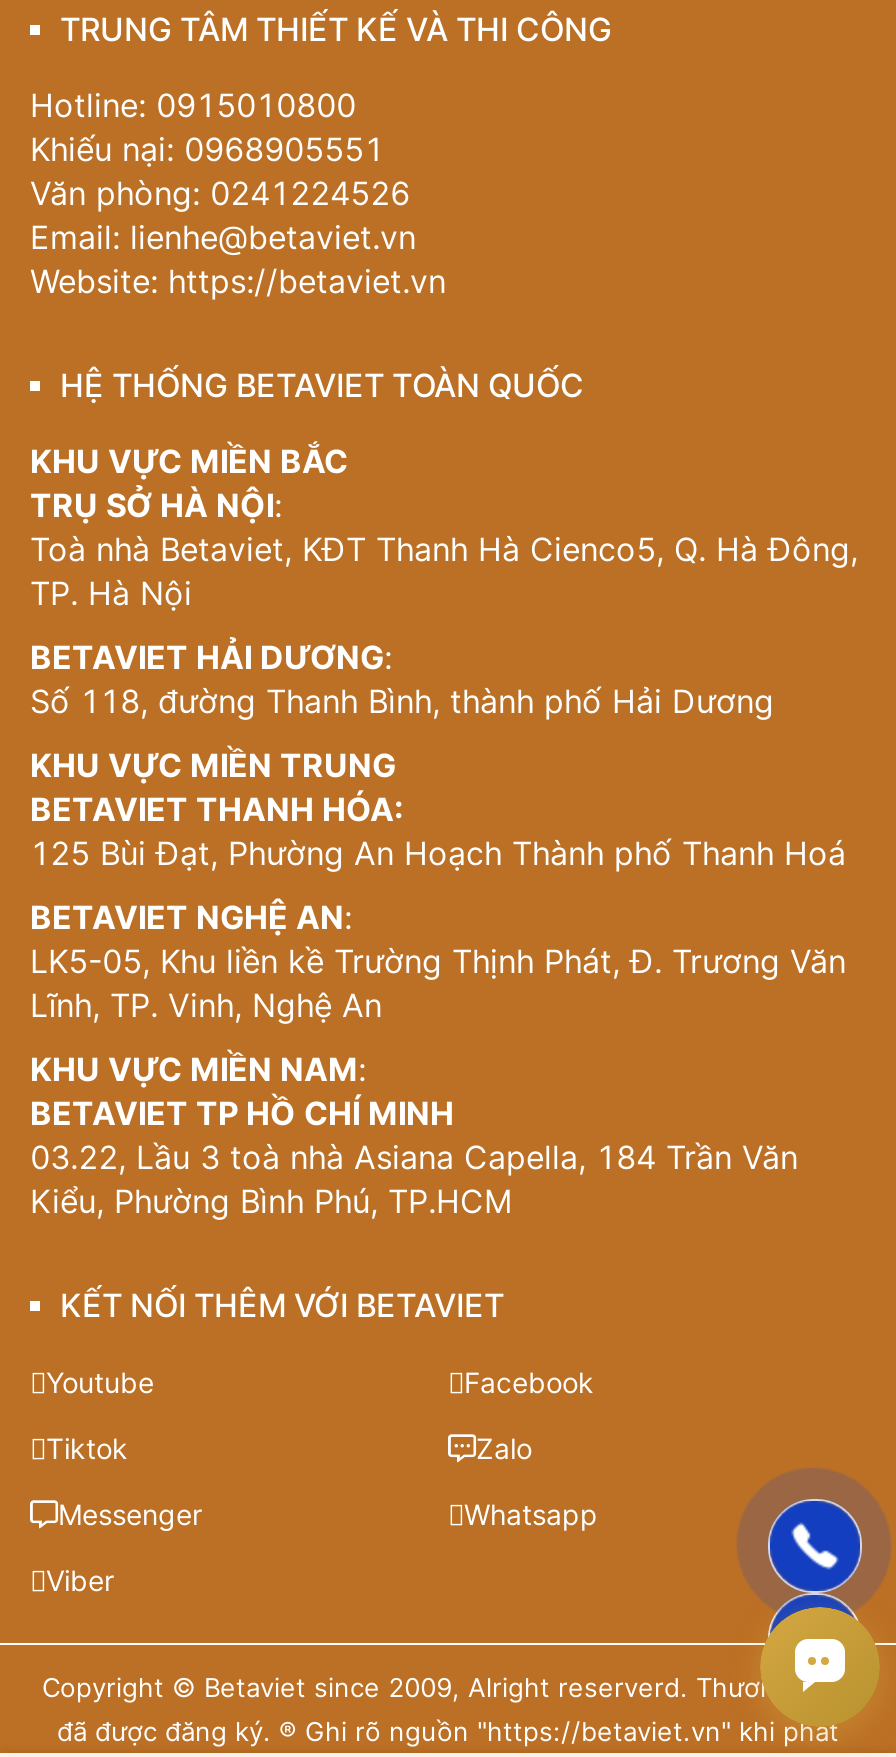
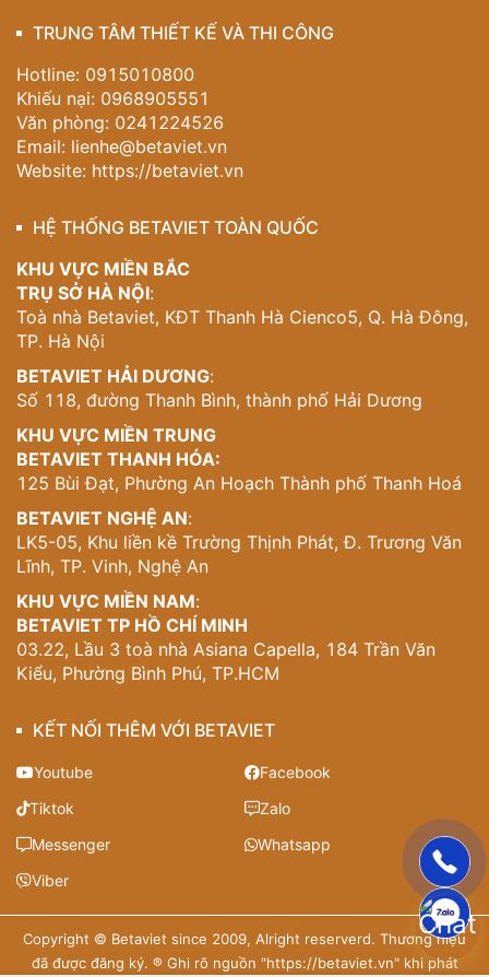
- [image]
+ [image]
